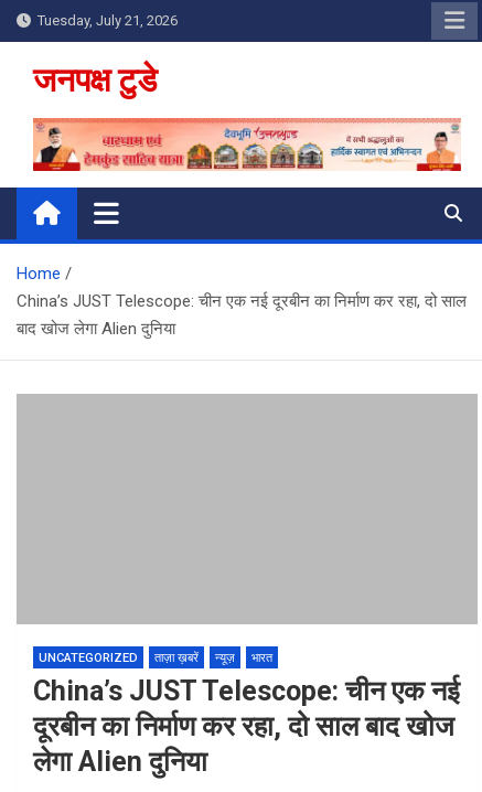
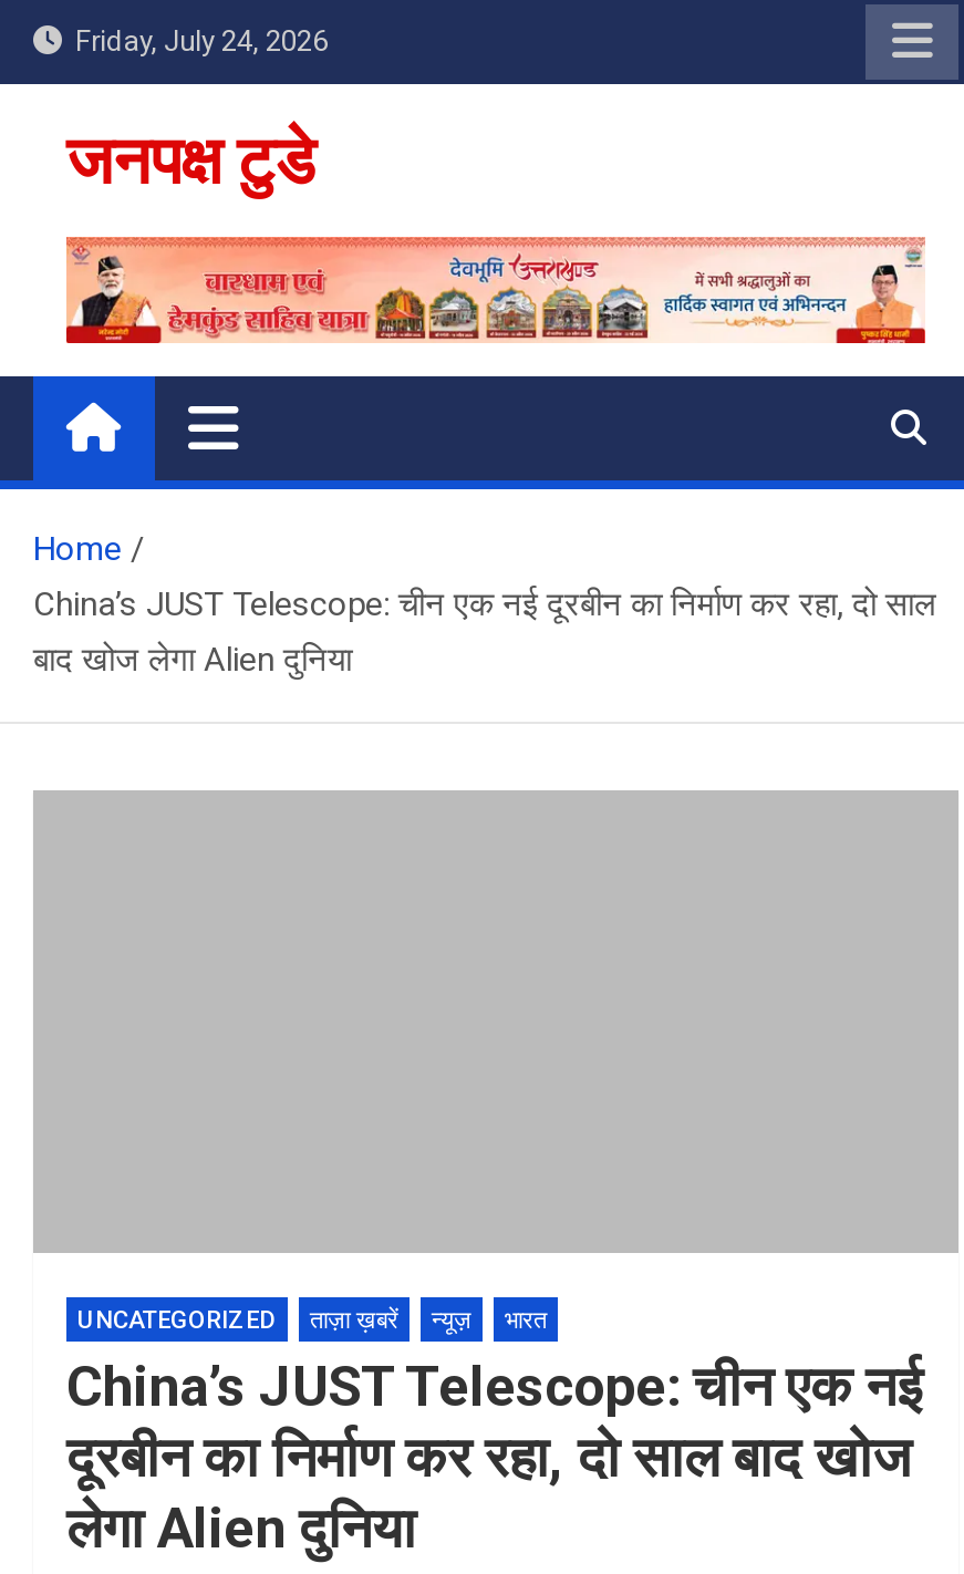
- Tuesday, July 21, 2026
+ Friday, July 24, 2026
